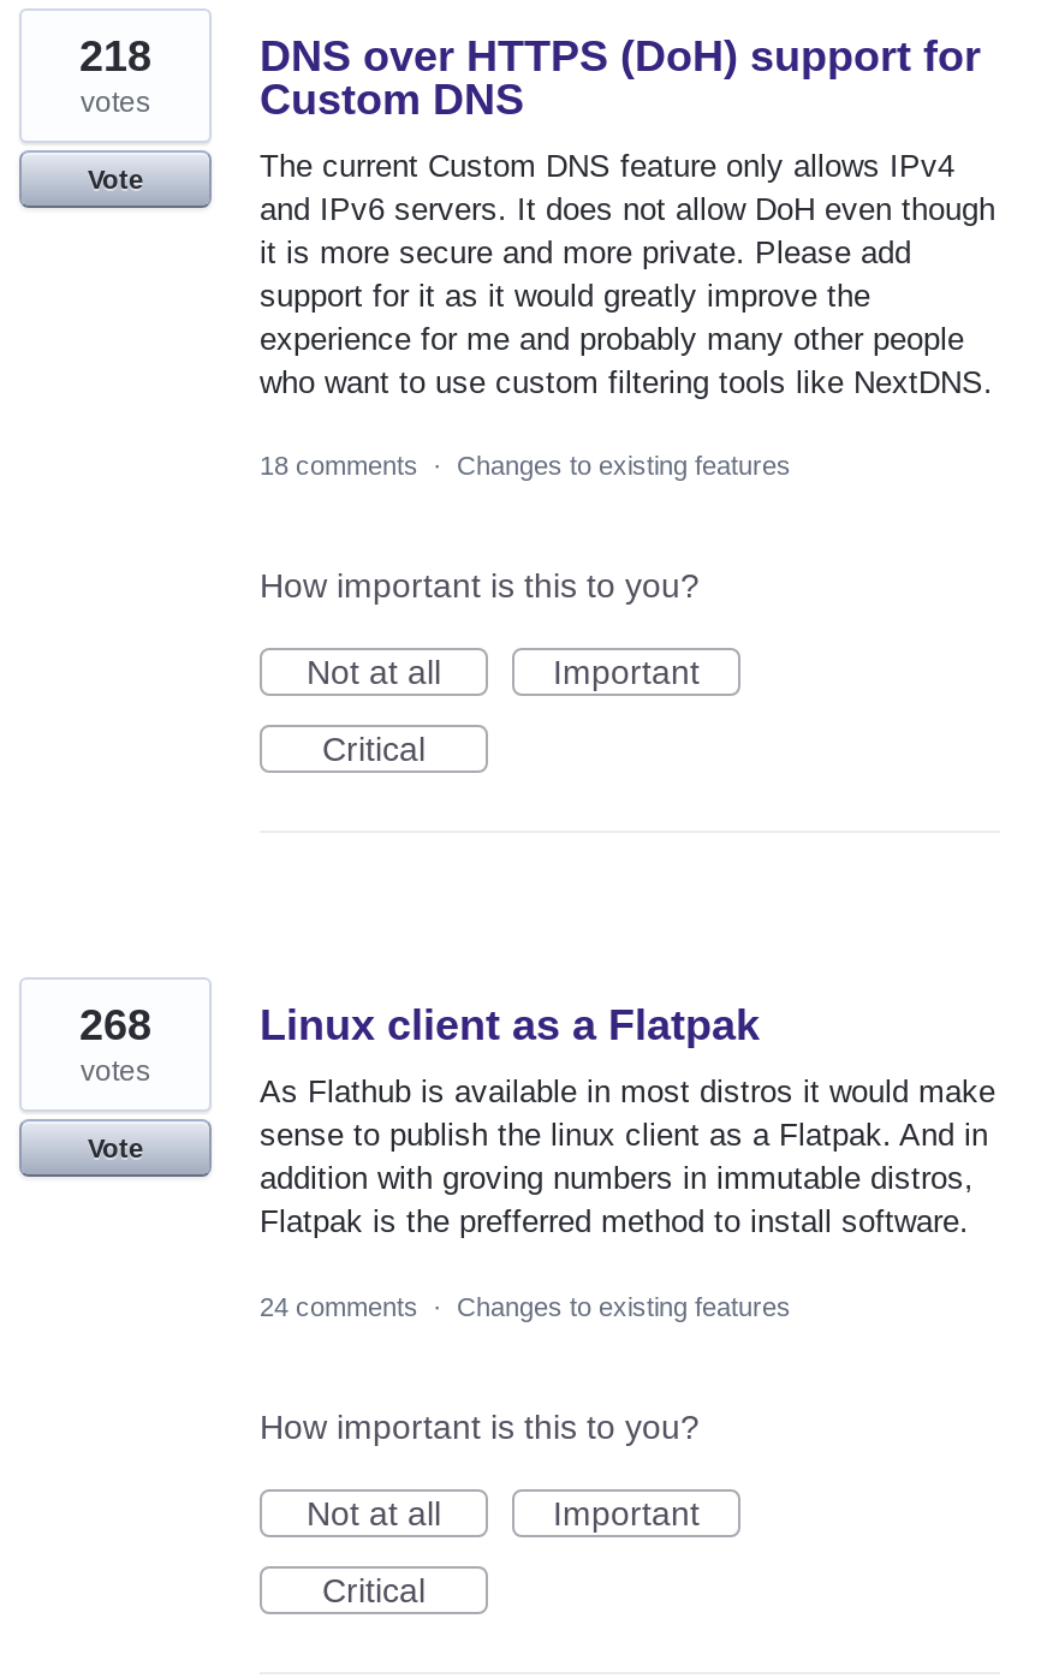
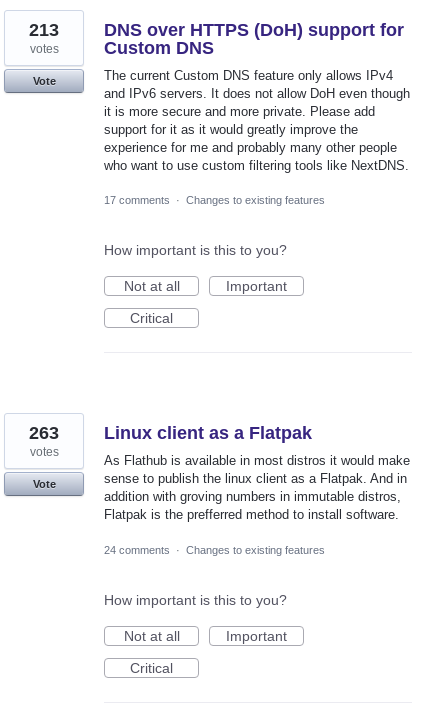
- 218
+ 213

- 18 comments · Changes to existing features
+ 17 comments · Changes to existing features

- 268
+ 263
